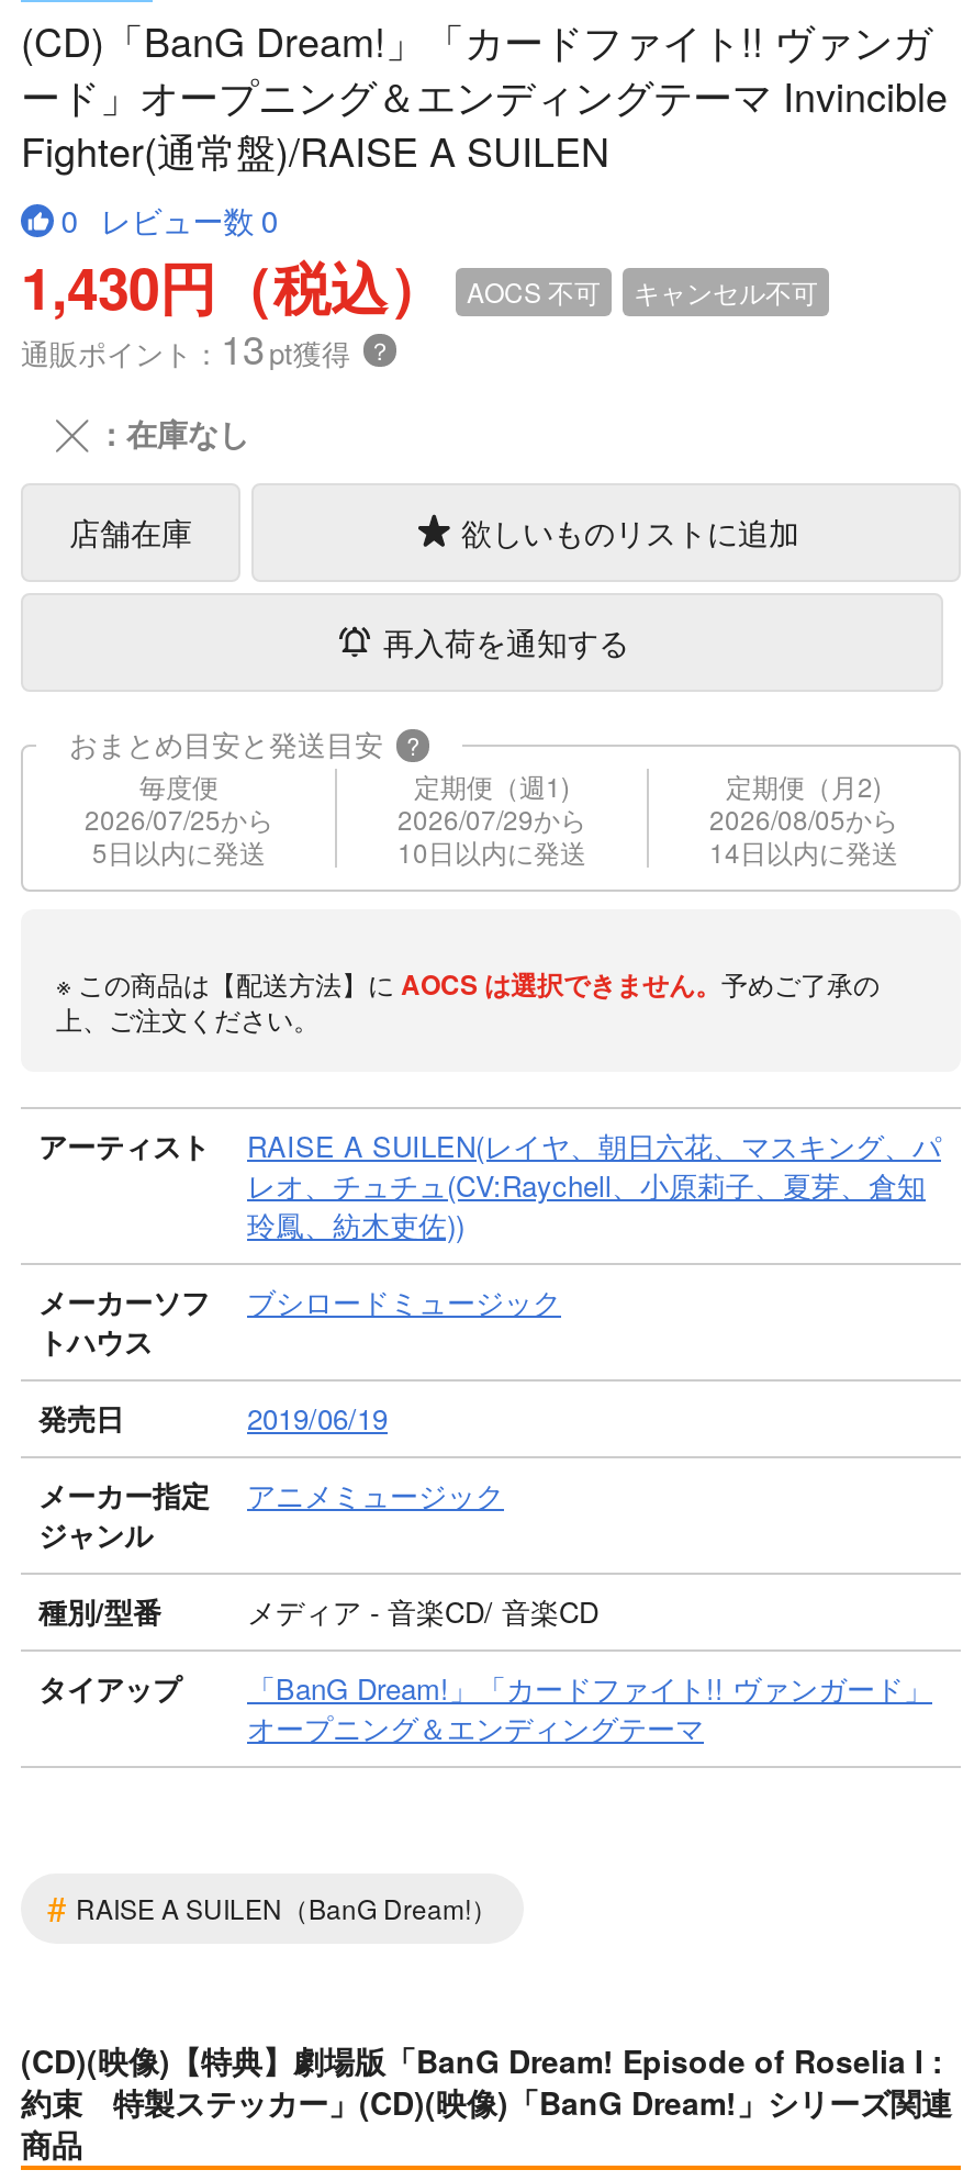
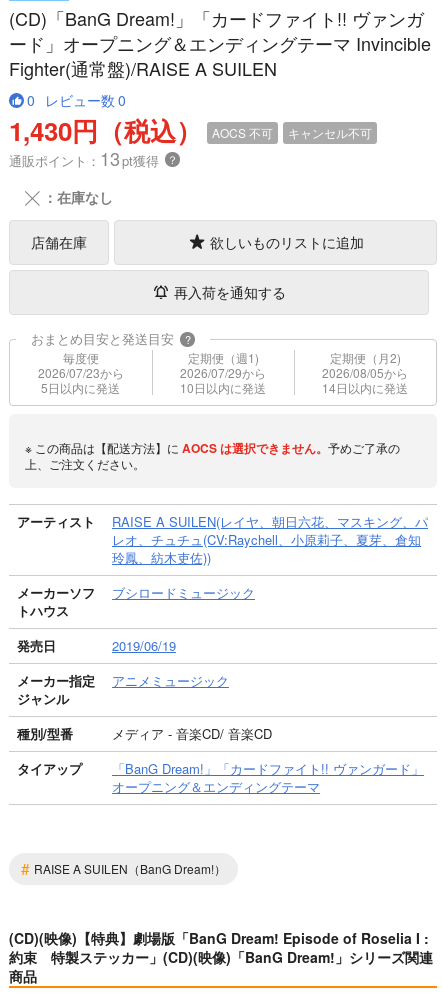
- 2026/07/25から
+ 2026/07/23から
